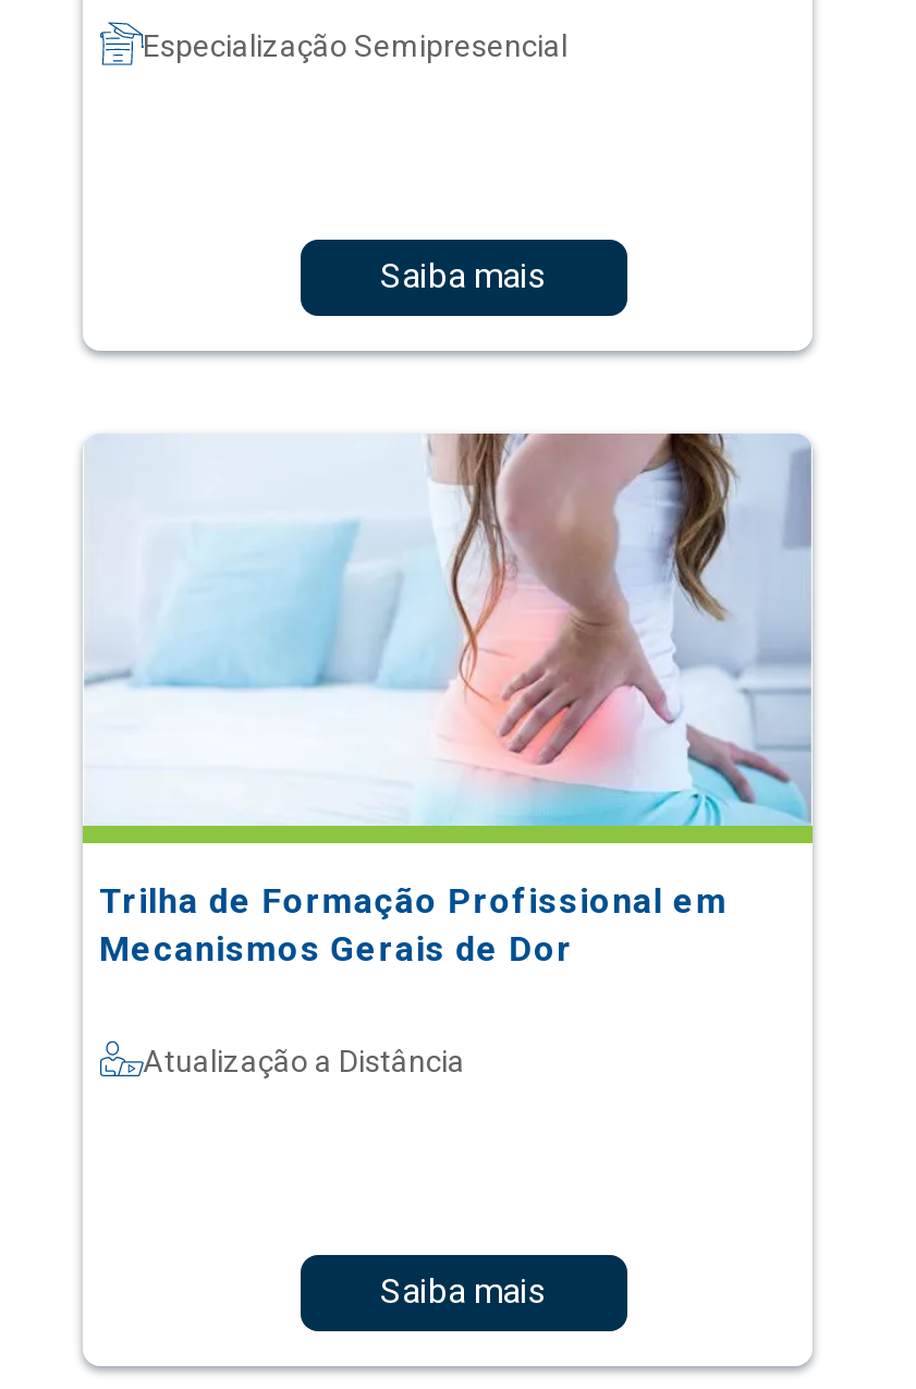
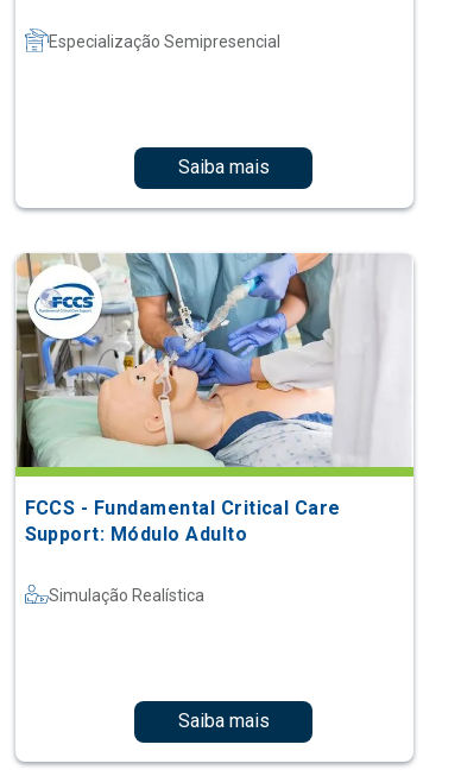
- [image]
- Trilha de Formação Profissional em
- Mecanismos Gerais de Dor
+ [image]
+ FCCS - Fundamental Critical Care
+ Support: Módulo Adulto

- Atualização a Distância
+ Simulação Realística
